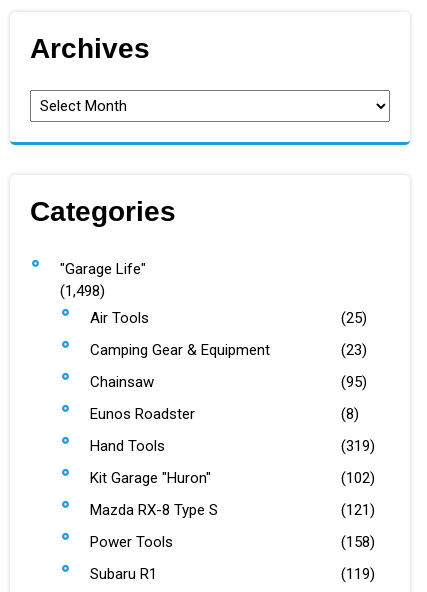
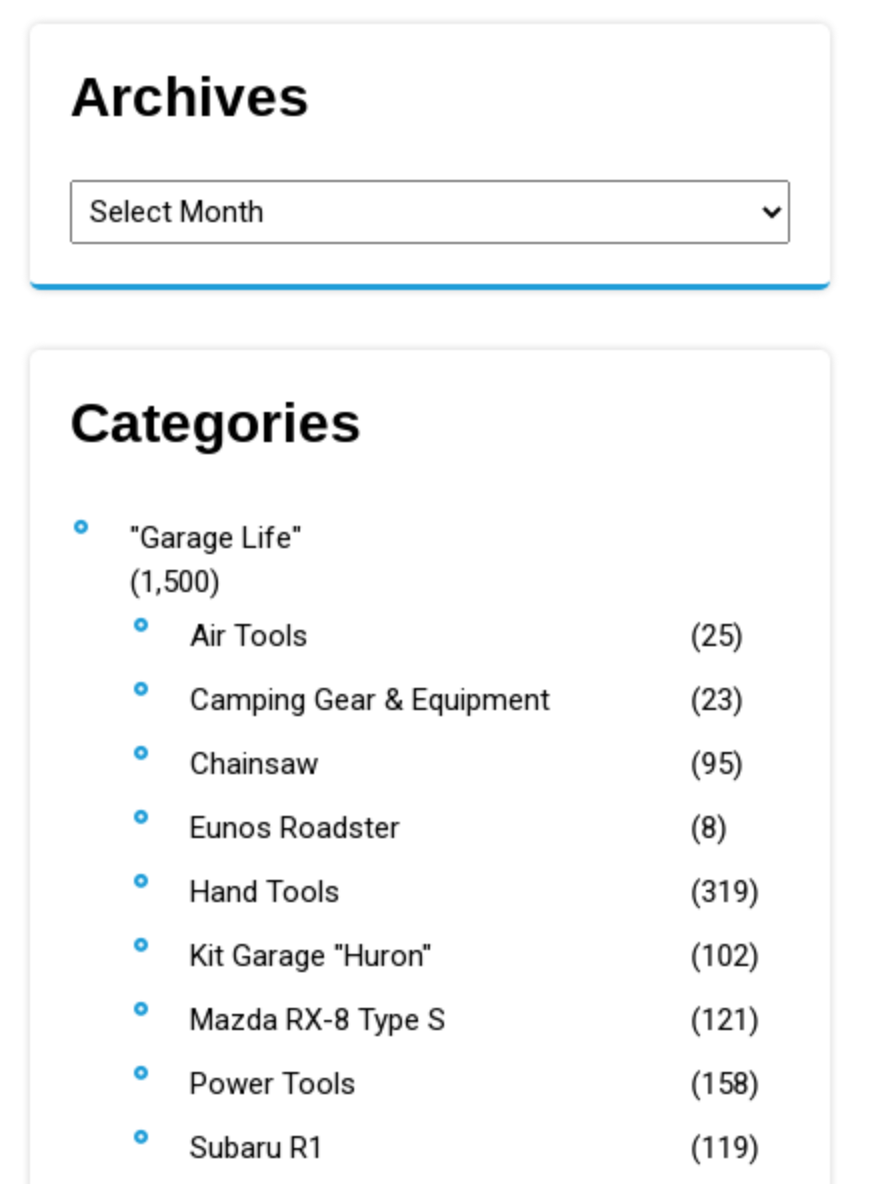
- (1,498)
+ (1,500)
